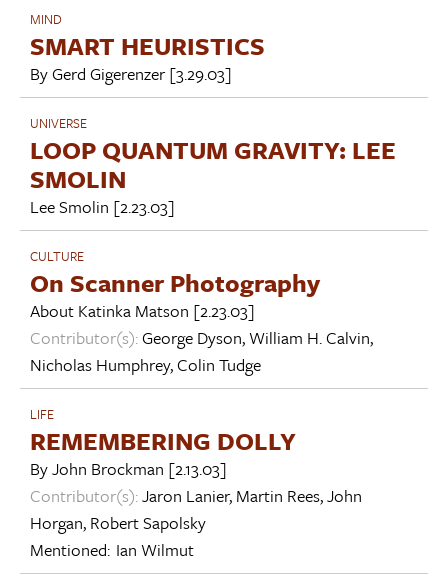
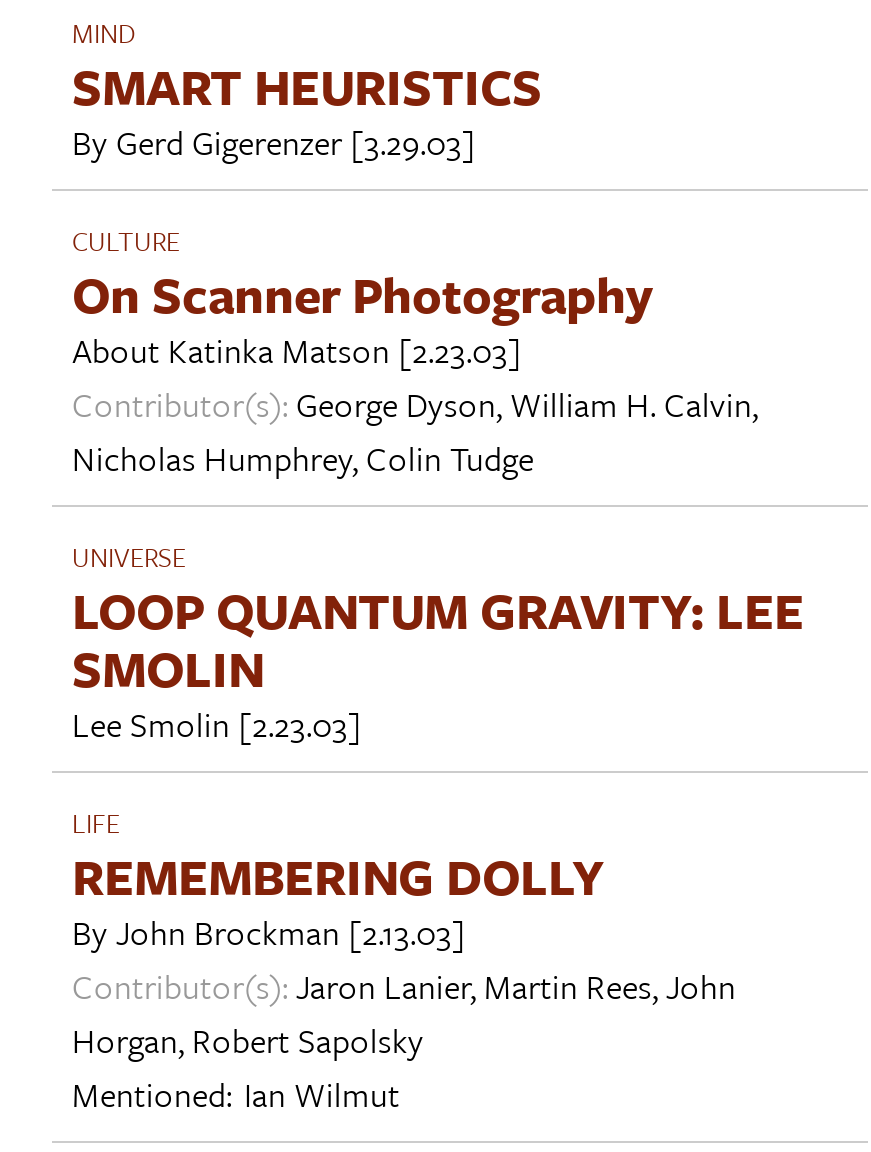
moved down: UNIVERSE | LOOP QUANTUM GRAVITY: LEE | SMOLIN | Lee Smolin [2.23.03]

moved up: CULTURE | On Scanner Photography | About Katinka Matson [2.23.03] | Contributor(s): George Dyson, William H. Calvin, | Nicholas Humphrey, Colin Tudge
